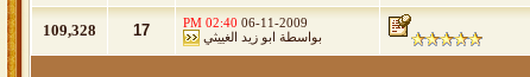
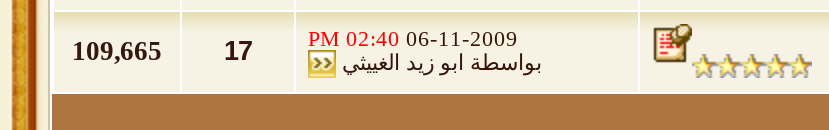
- 109,328
+ 109,665
